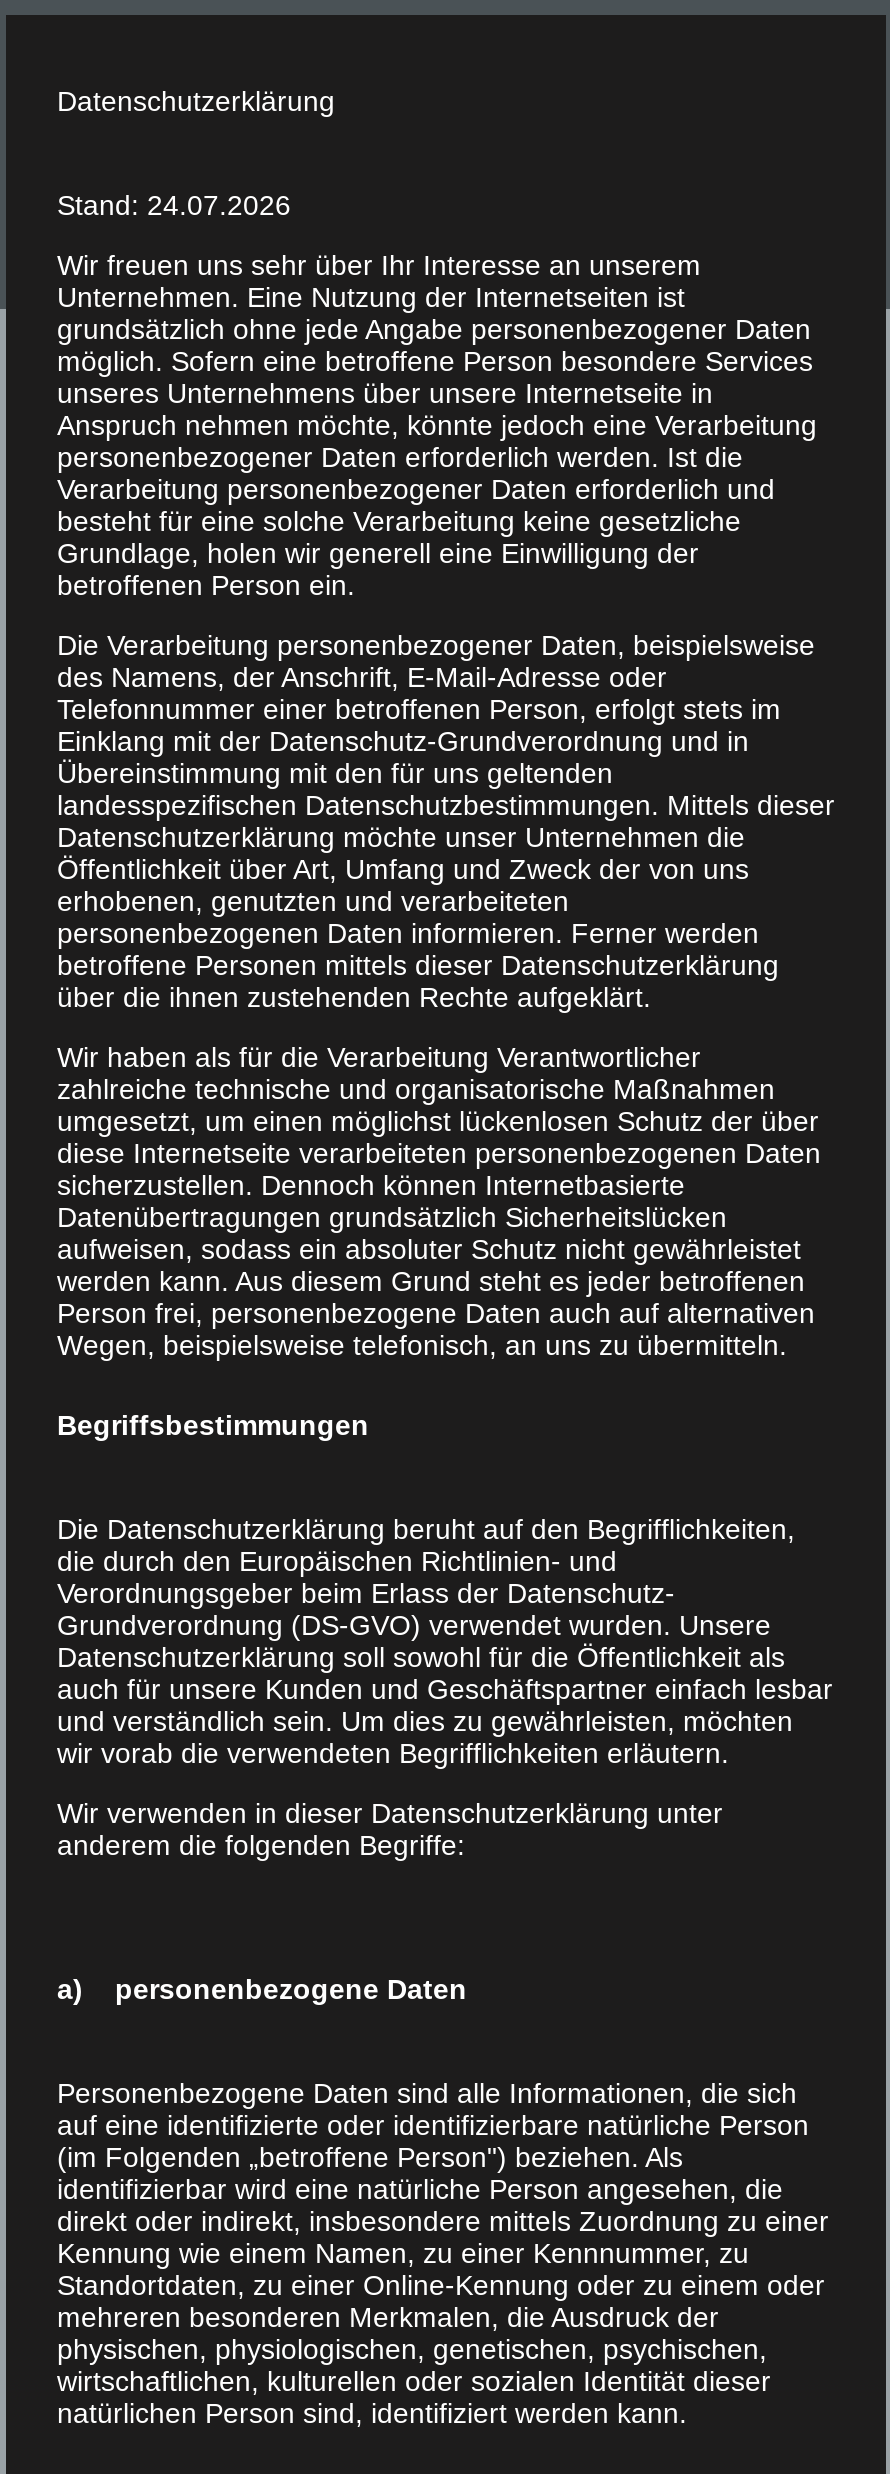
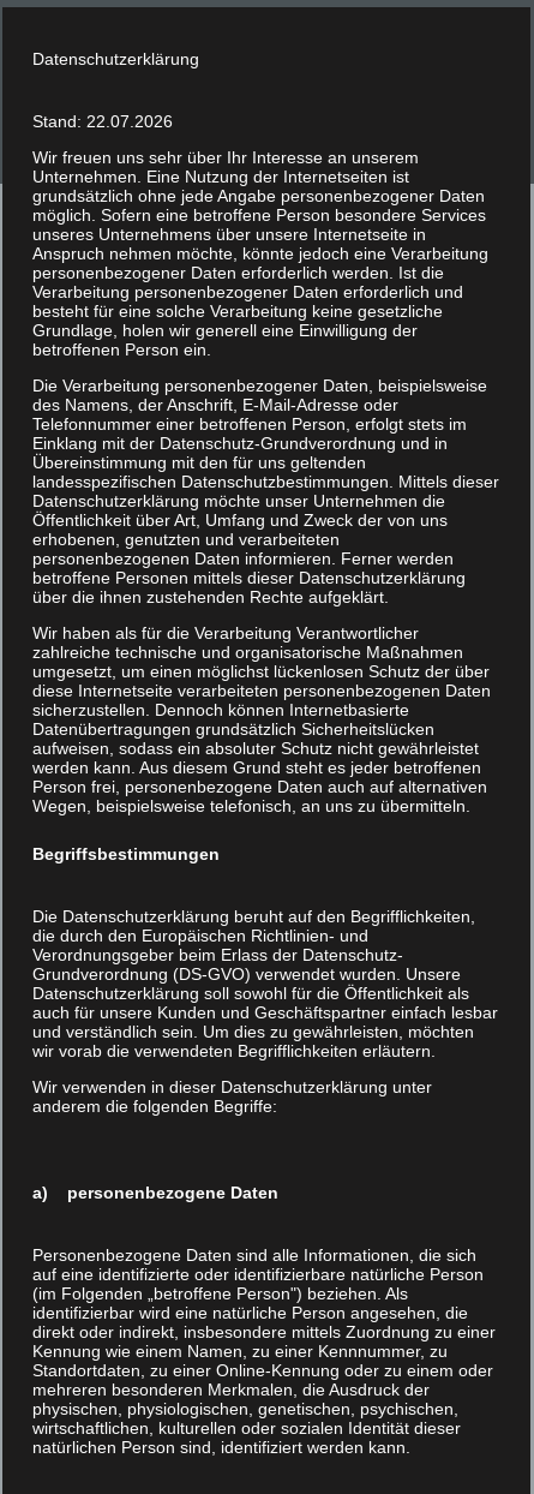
- Stand: 24.07.2026
+ Stand: 22.07.2026
